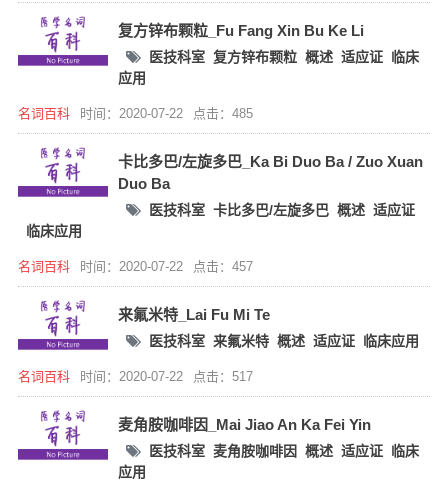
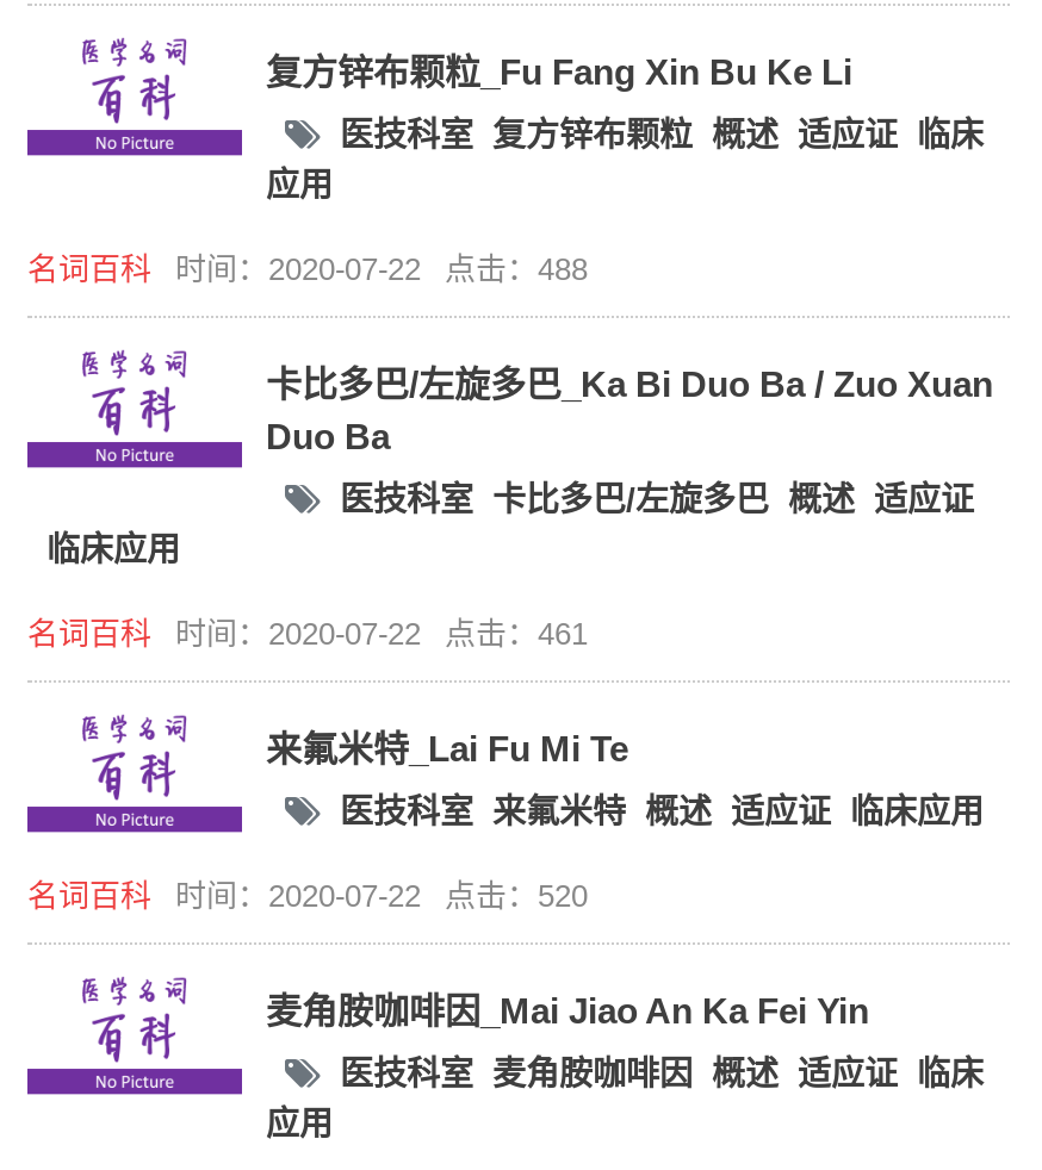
- 名词百科 时间：2020-07-22 点击：485
+ 名词百科 时间：2020-07-22 点击：488

- 名词百科 时间：2020-07-22 点击：457
+ 名词百科 时间：2020-07-22 点击：461

- 名词百科 时间：2020-07-22 点击：517
+ 名词百科 时间：2020-07-22 点击：520
